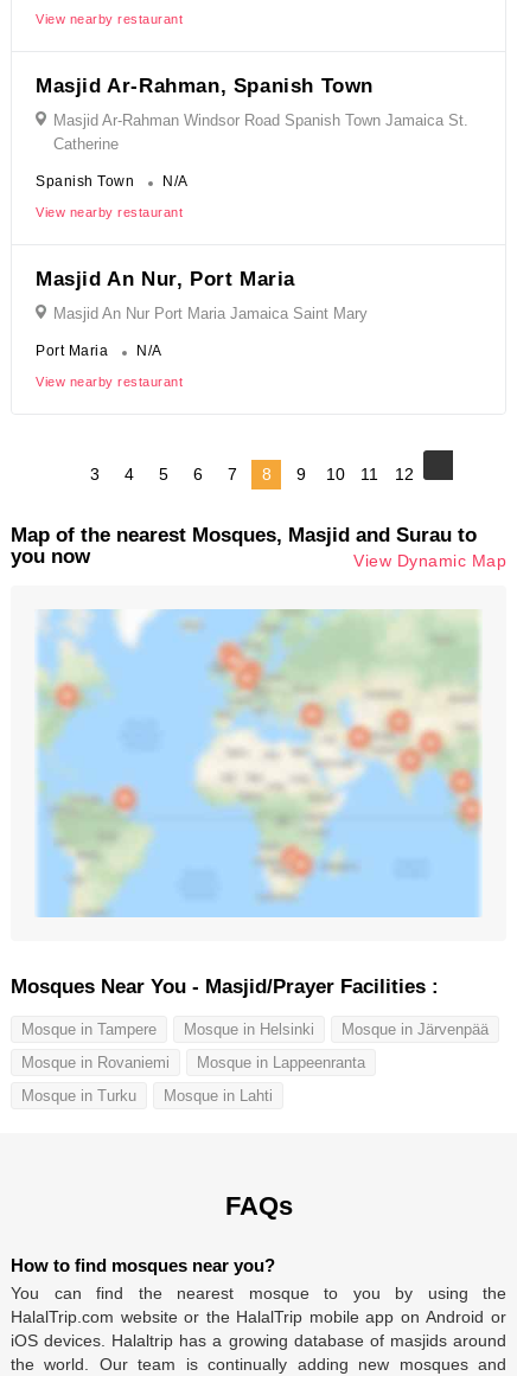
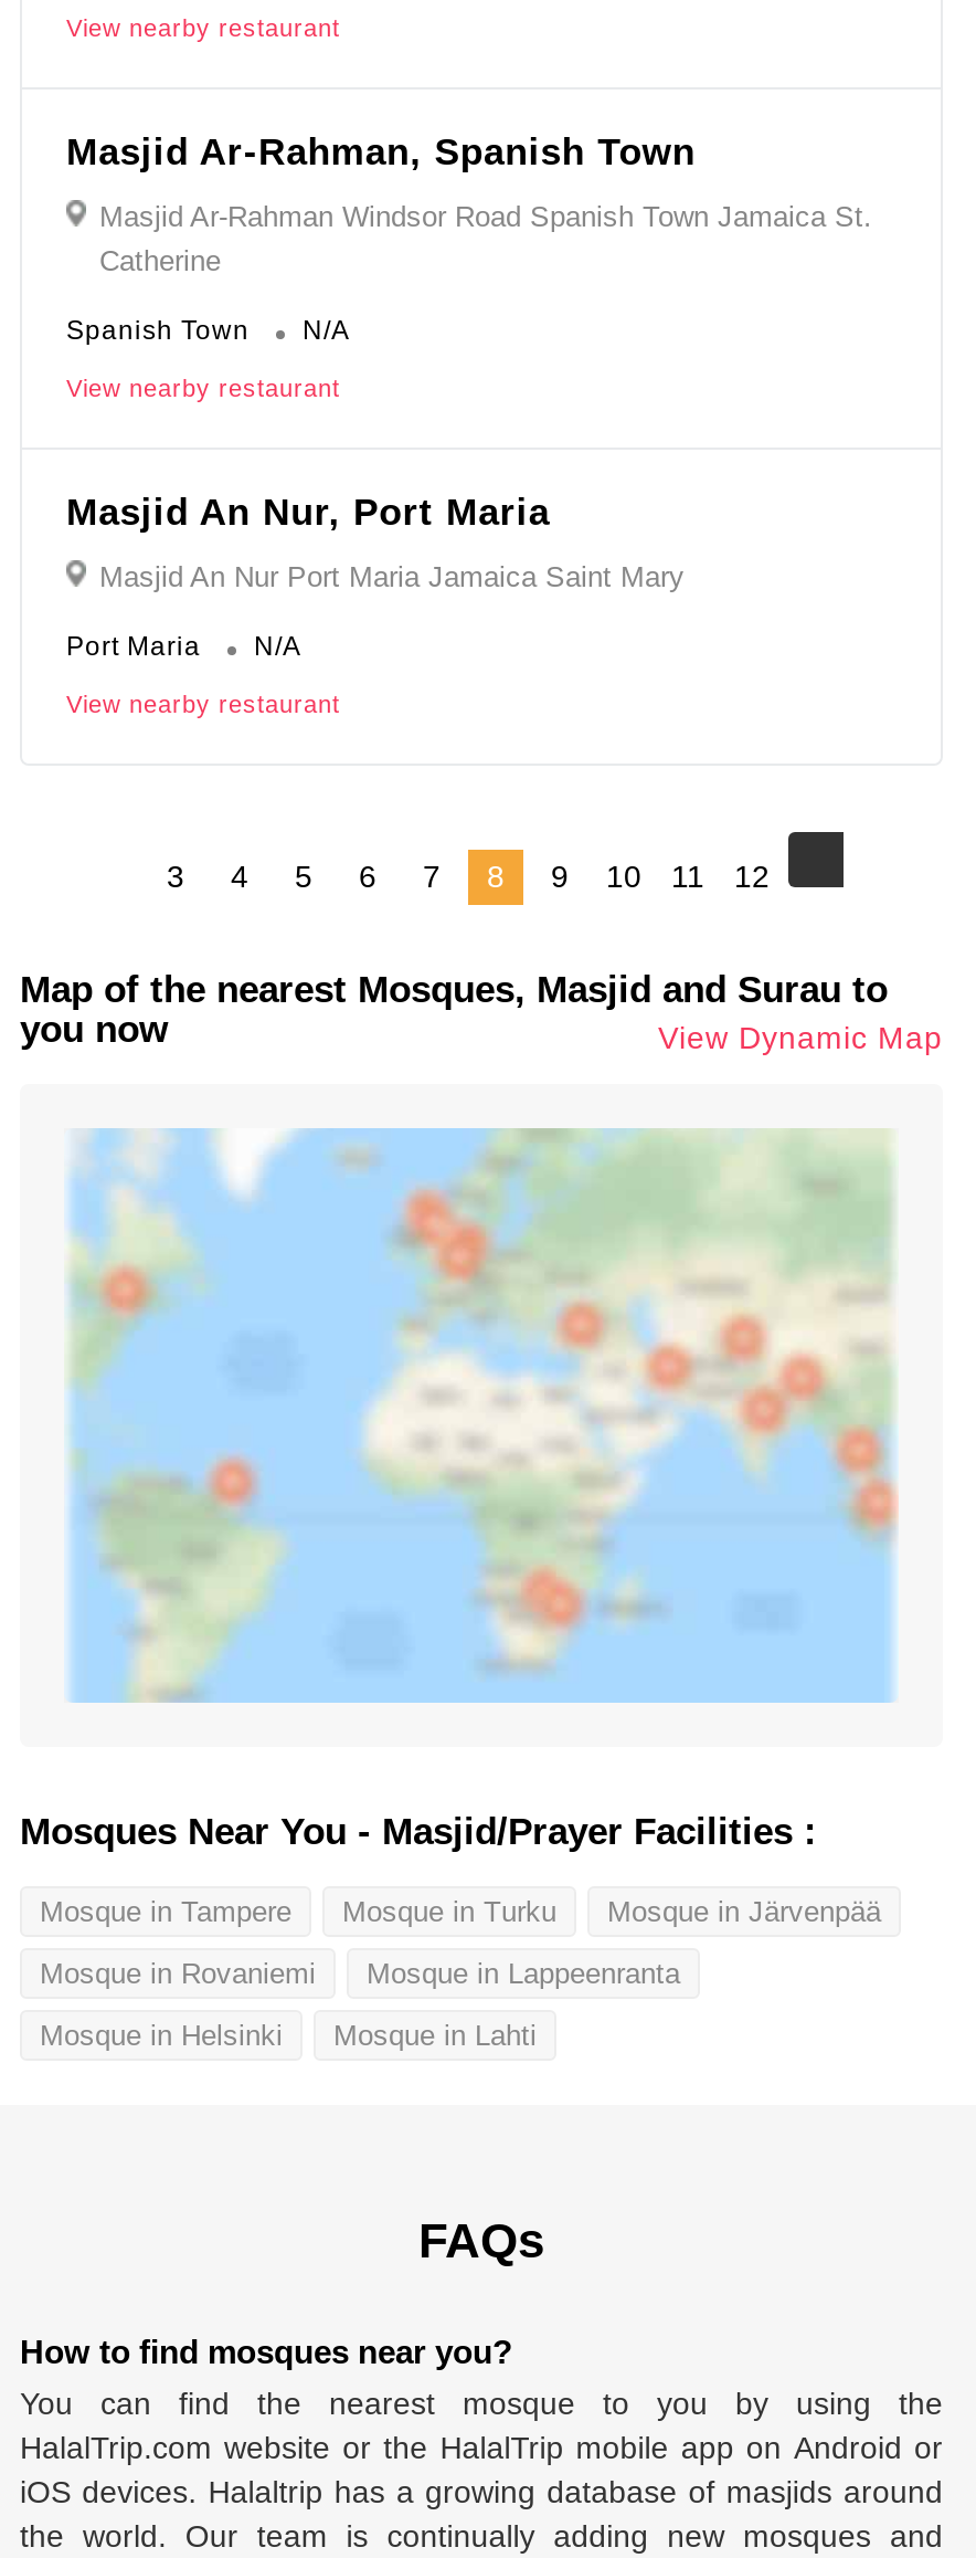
moved down: Mosque in Helsinki

moved up: Mosque in Turku
